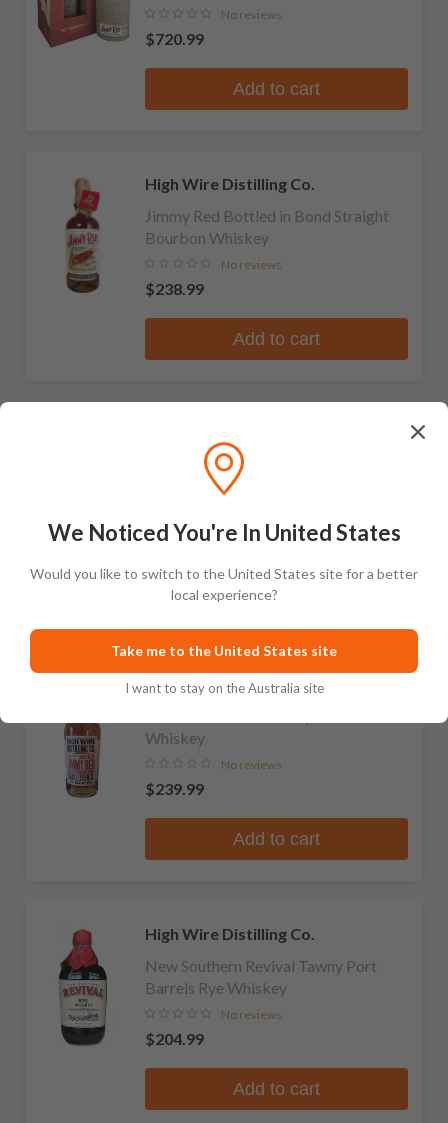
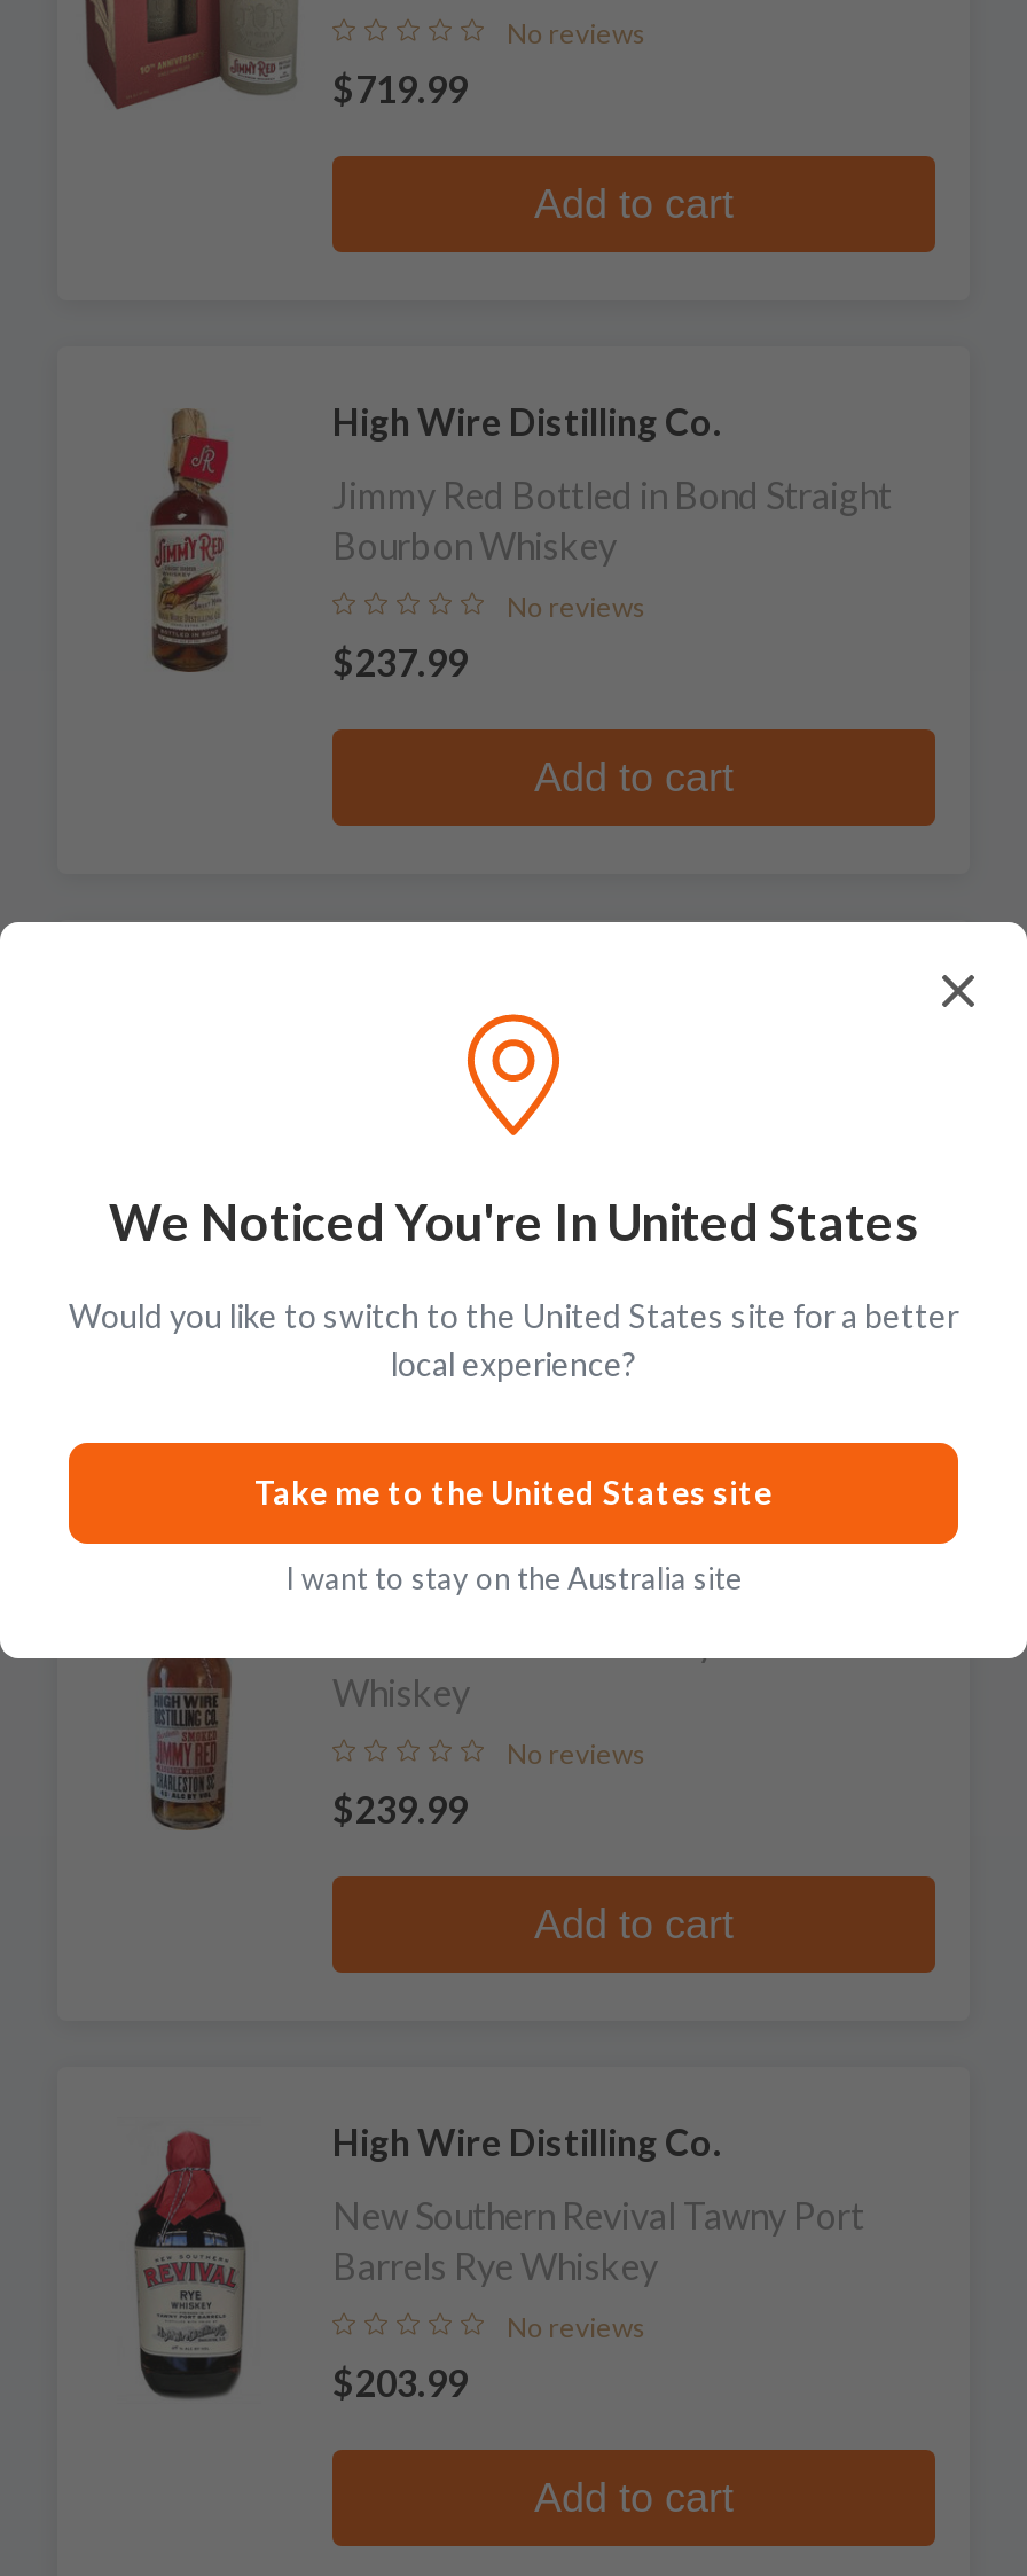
- $720.99
+ $719.99

- $238.99
+ $237.99

- $204.99
+ $203.99
